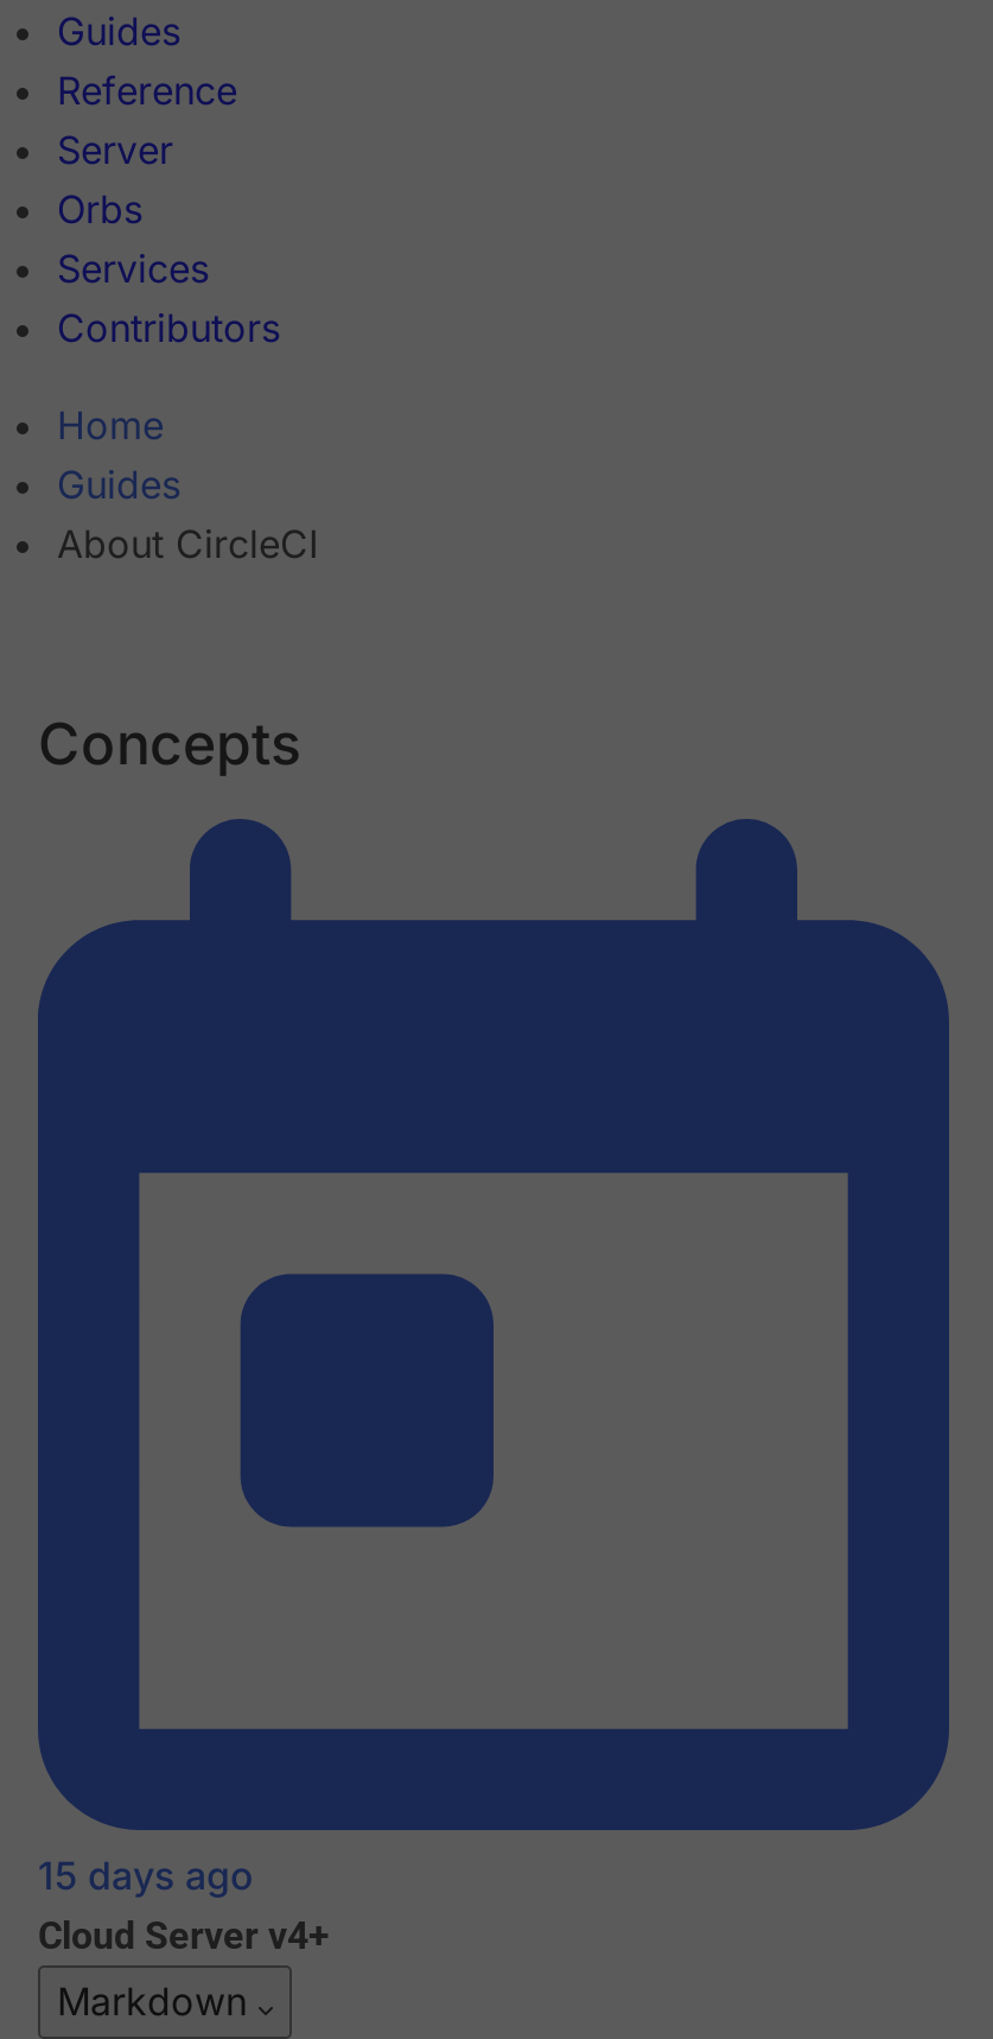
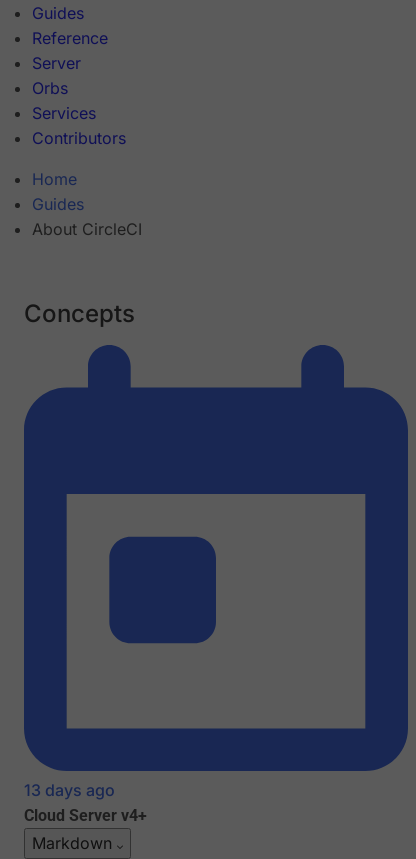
- 15 days ago
+ 13 days ago
